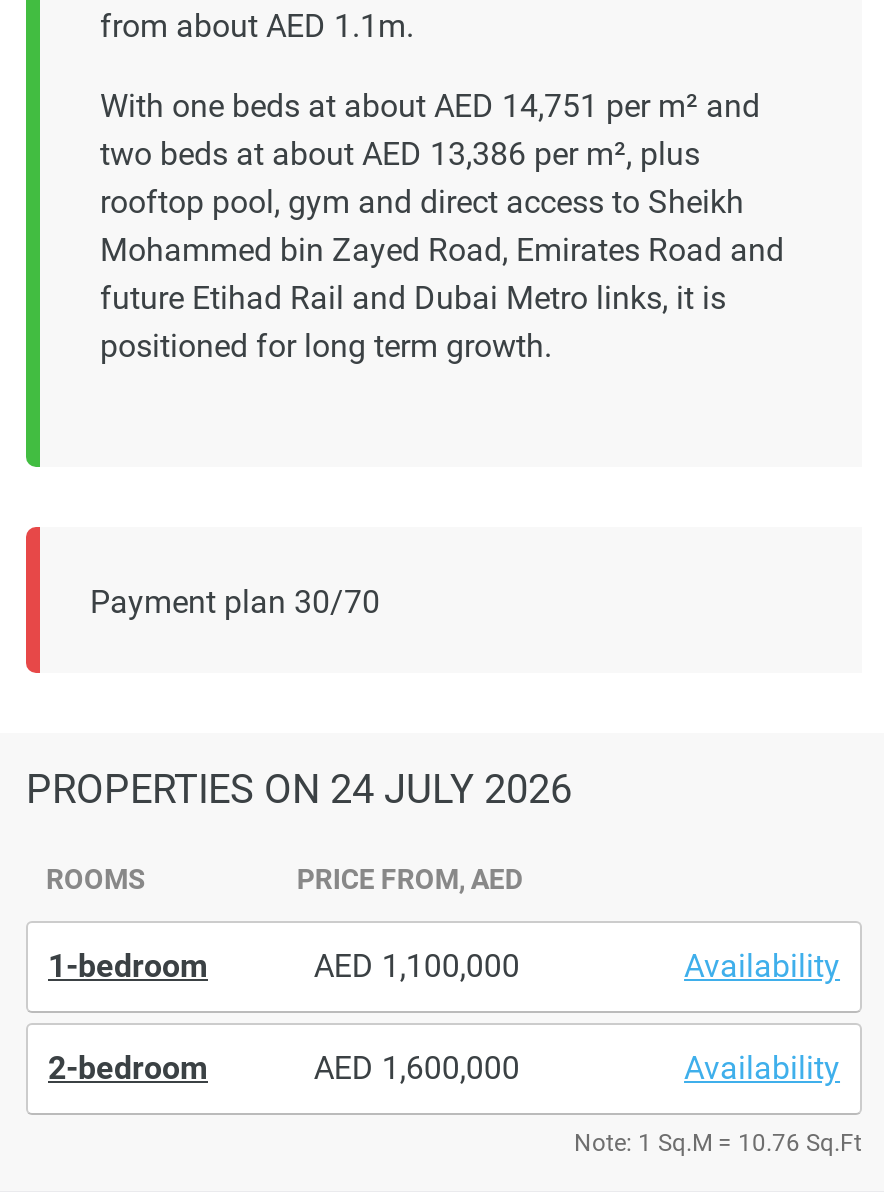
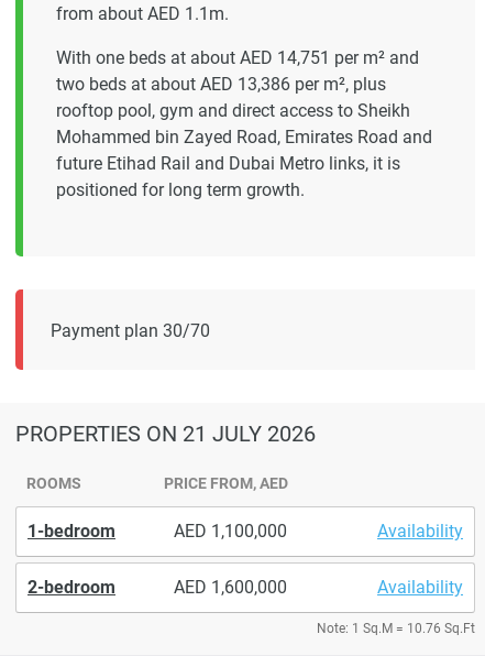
- PROPERTIES ON 24 JULY 2026
+ PROPERTIES ON 21 JULY 2026
